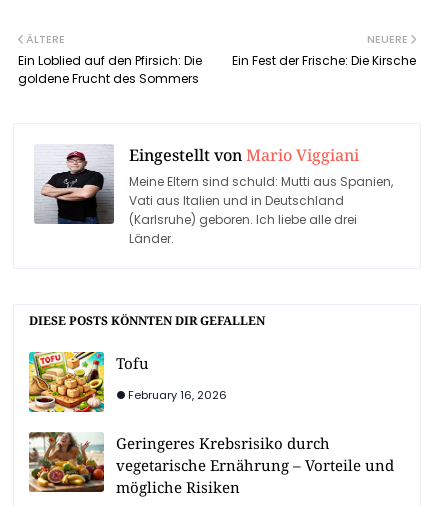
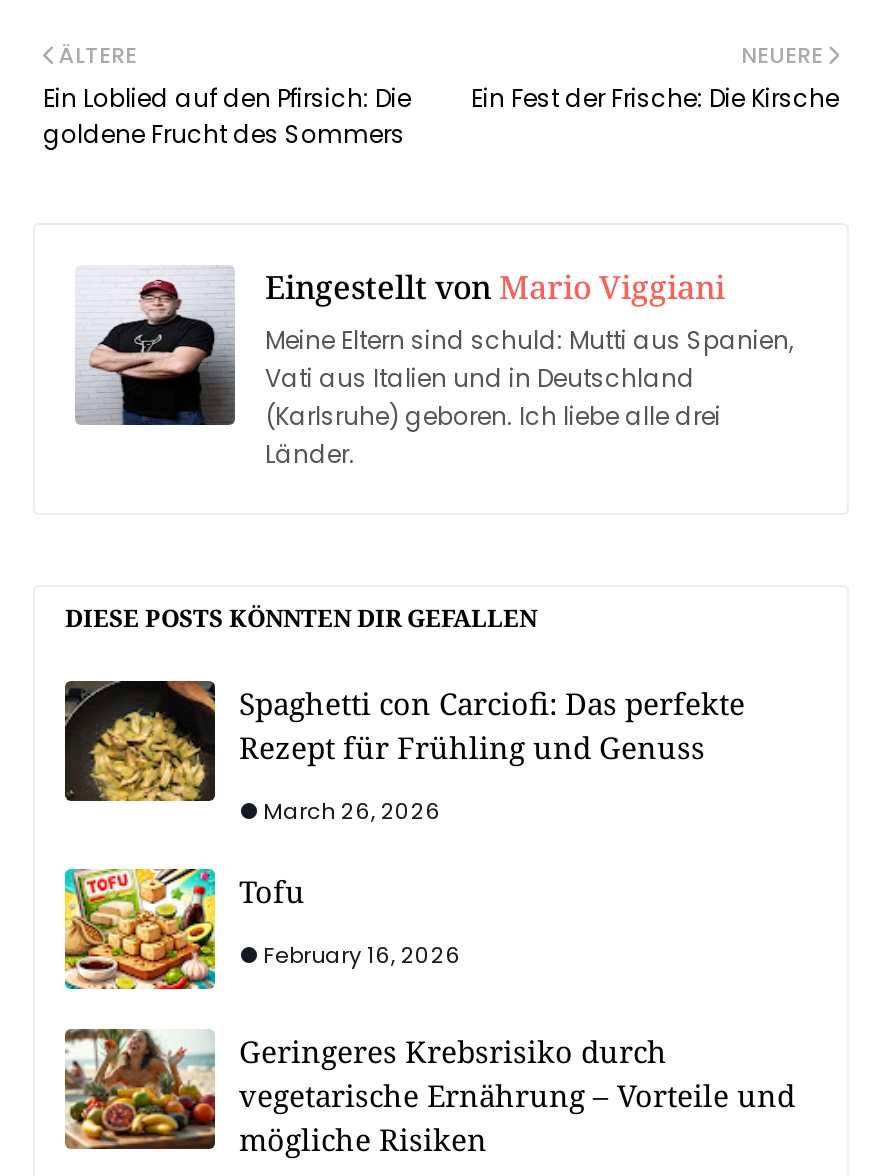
+ [image]
+ Spaghetti con Carciofi: Das perfekte
+ Rezept für Frühling und Genuss
+ March 26, 2026
